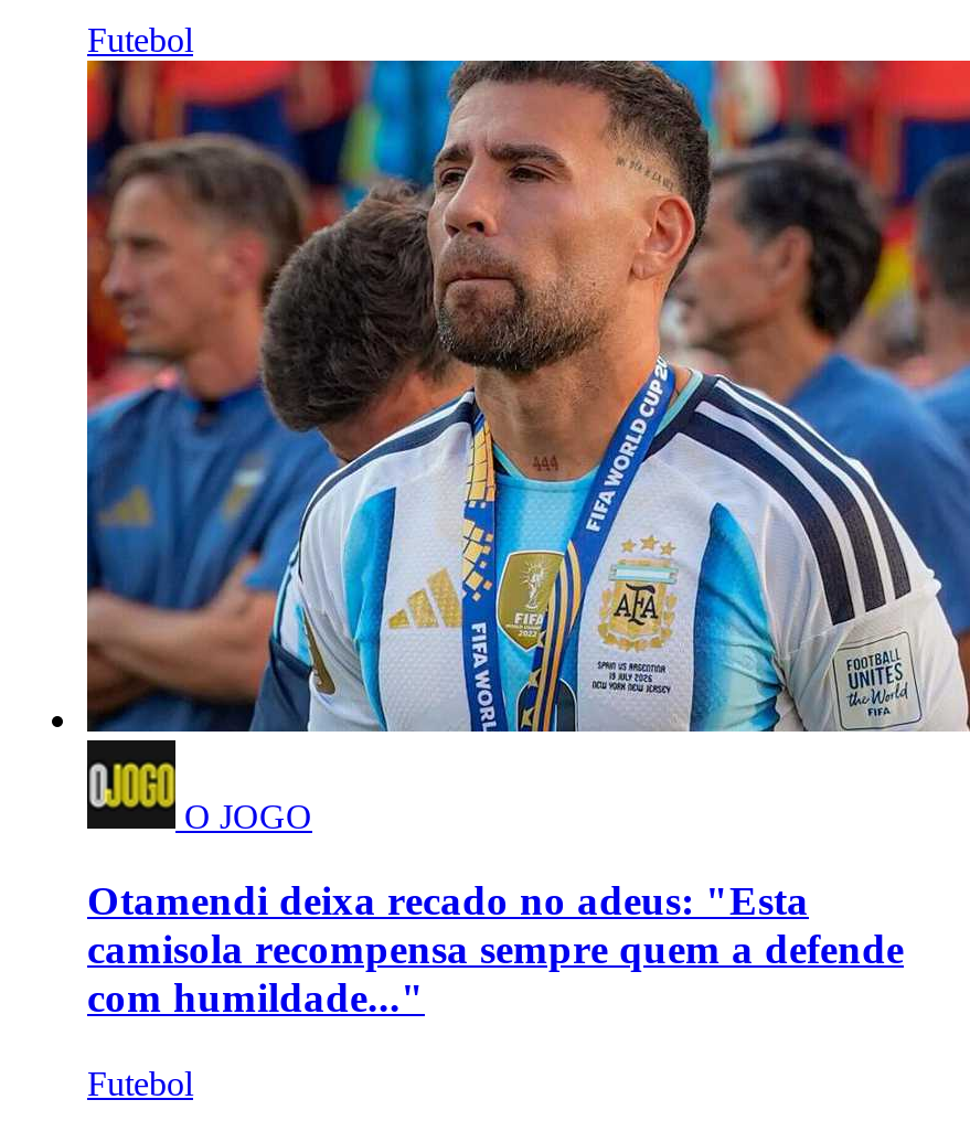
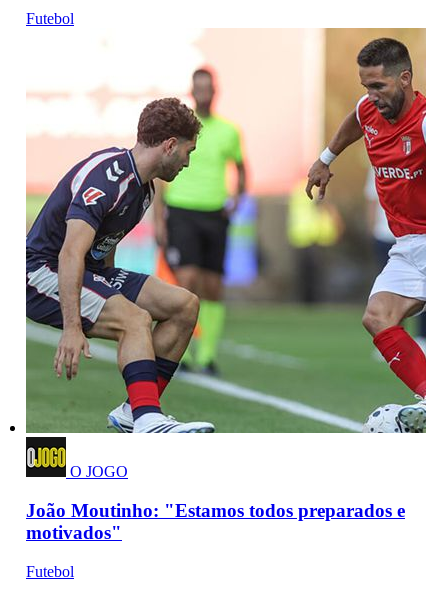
- [image]
+ [image]

moved down: O JOGO

- Otamendi deixa recado no adeus: "Esta
- camisola recompensa sempre quem a defende
- com humildade..."
+ João Moutinho: "Estamos todos preparados e
+ motivados"
